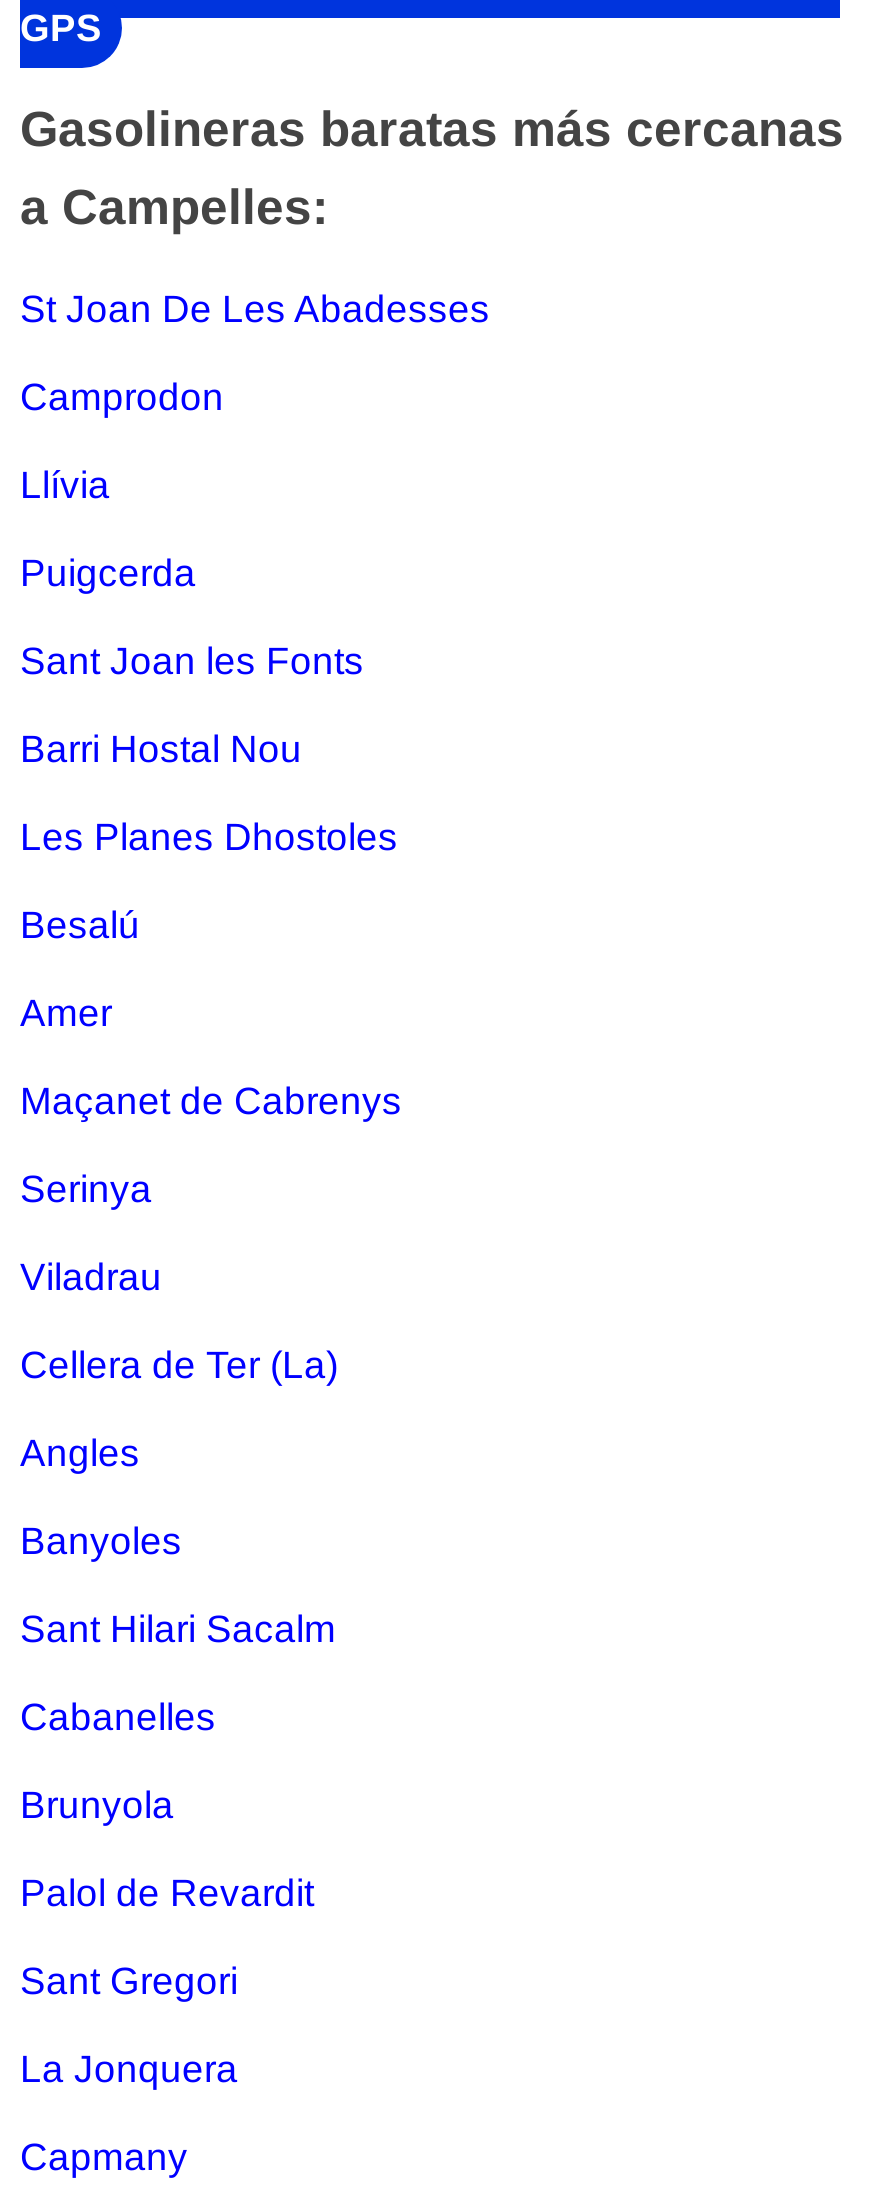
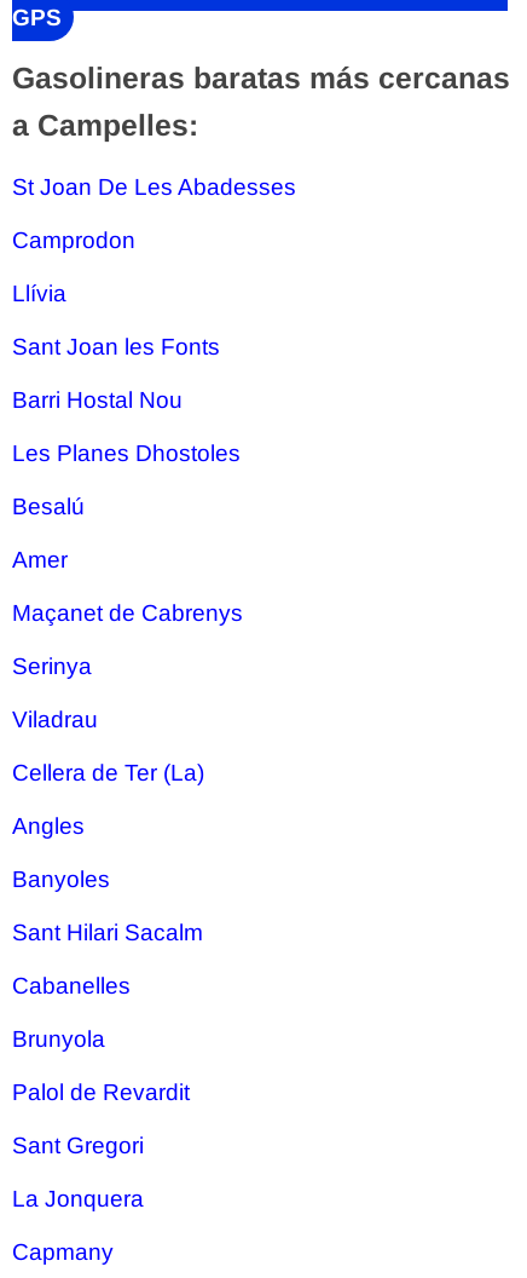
- Puigcerda
